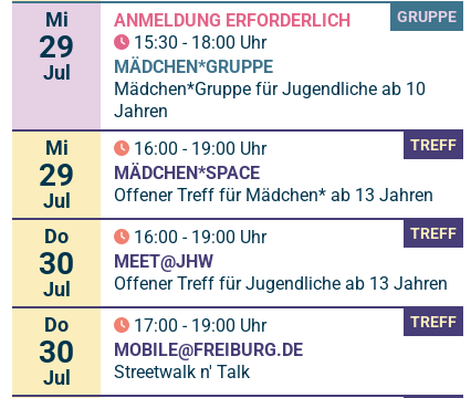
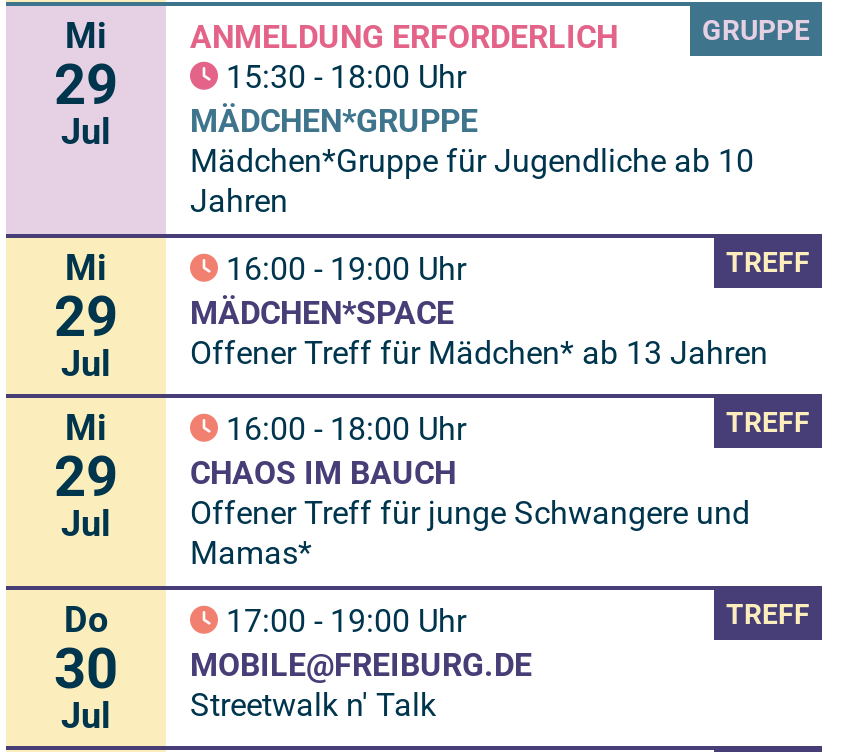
- Do
- 30
+ Mi
+ 29

- 16:00 - 19:00 Uhr
- MEET@JHW
- Offener Treff für Jugendliche ab 13 Jahren
+ 16:00 - 18:00 Uhr
+ CHAOS IM BAUCH
+ Offener Treff für junge Schwangere und
+ Mamas*
